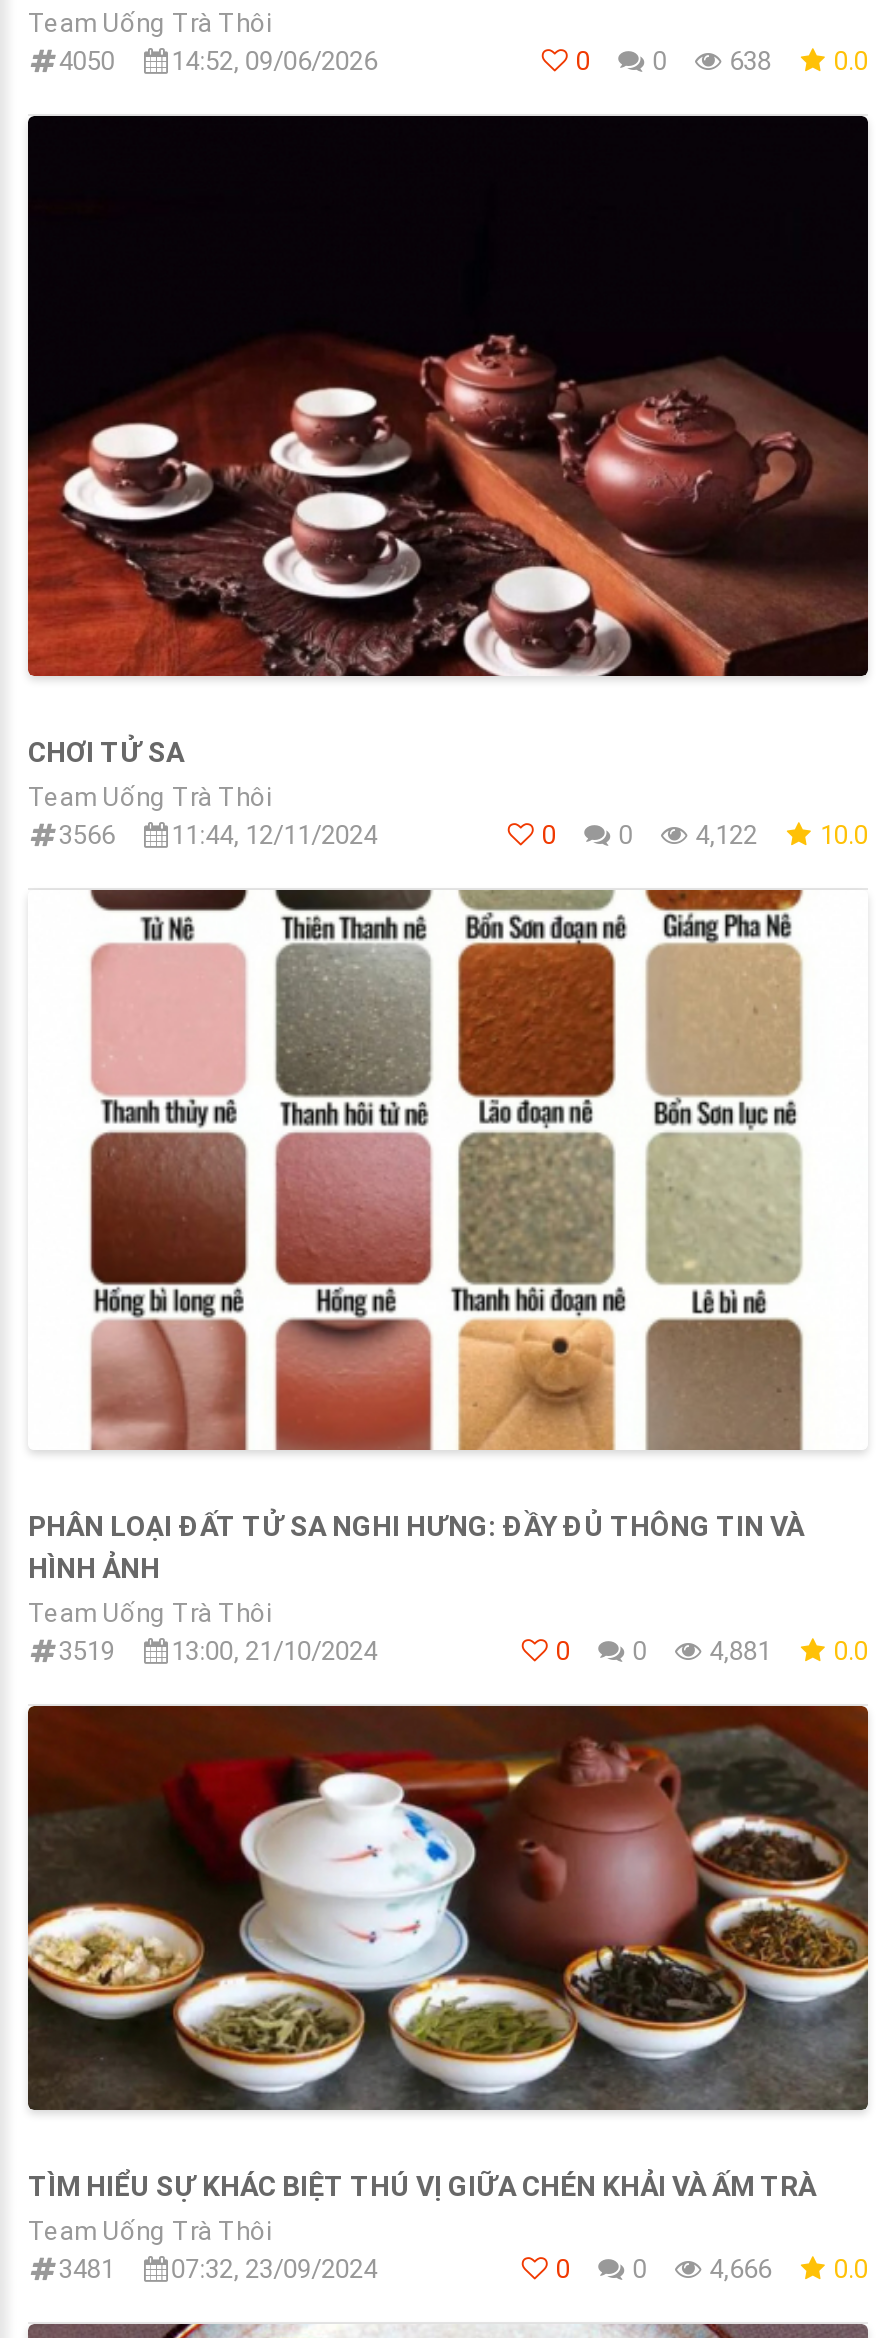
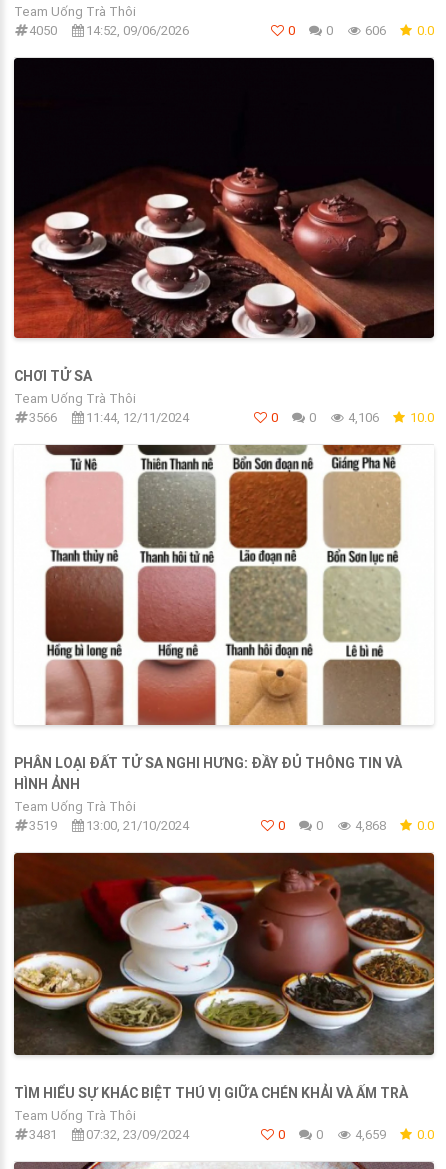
- 0 0 638 0.0
+ 0 0 606 0.0

- 0 0 4,122 10.0
+ 0 0 4,106 10.0

- 0 0 4,881 0.0
+ 0 0 4,868 0.0

- 0 0 4,666 0.0
+ 0 0 4,659 0.0
